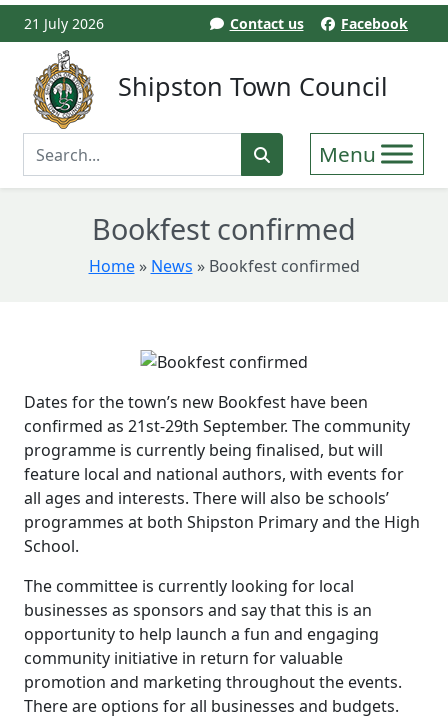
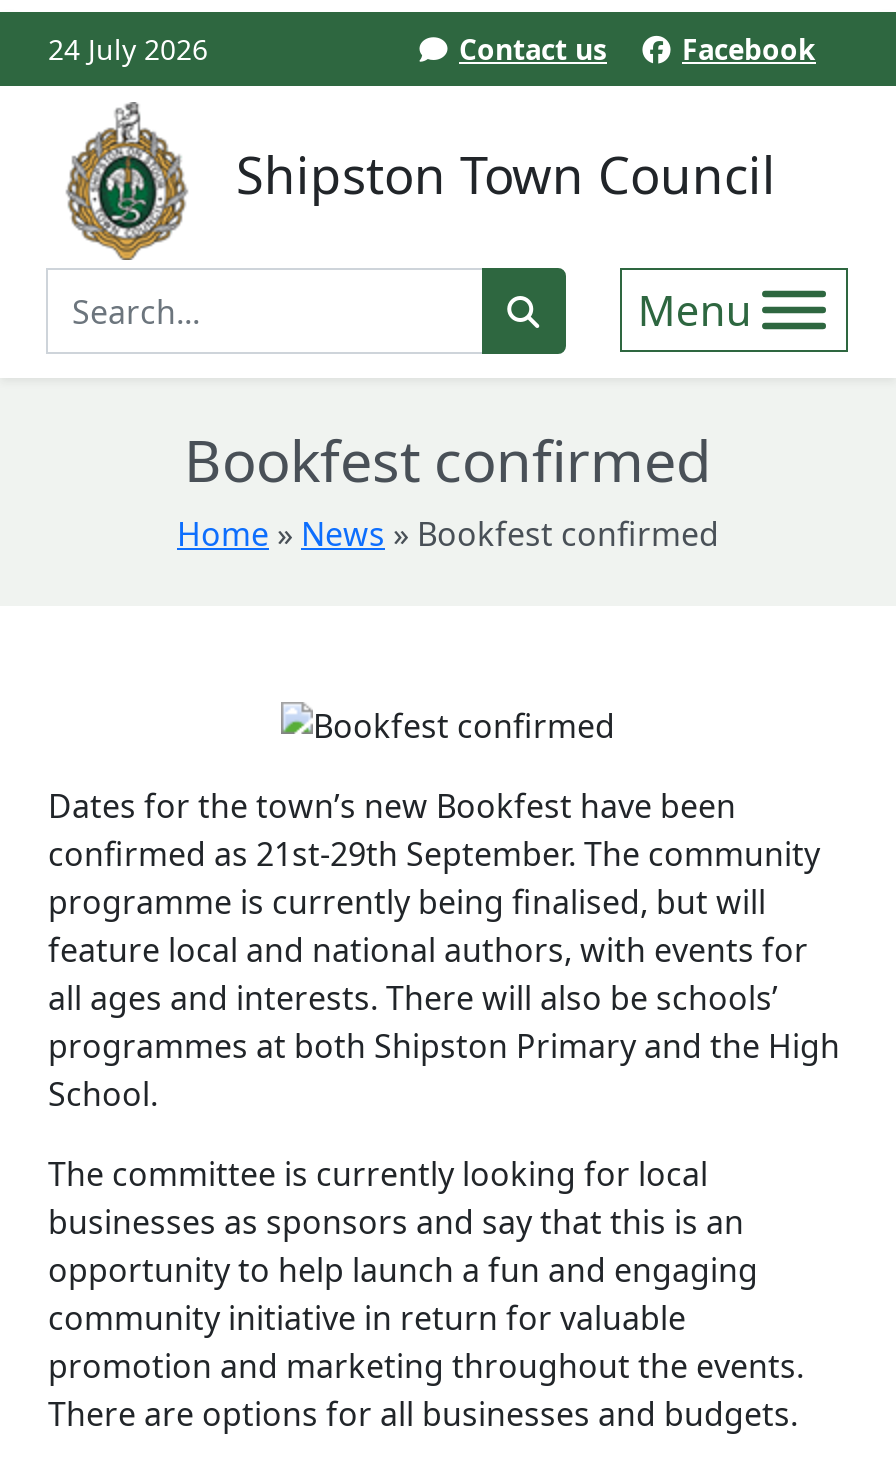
- 21 July 2026
+ 24 July 2026
